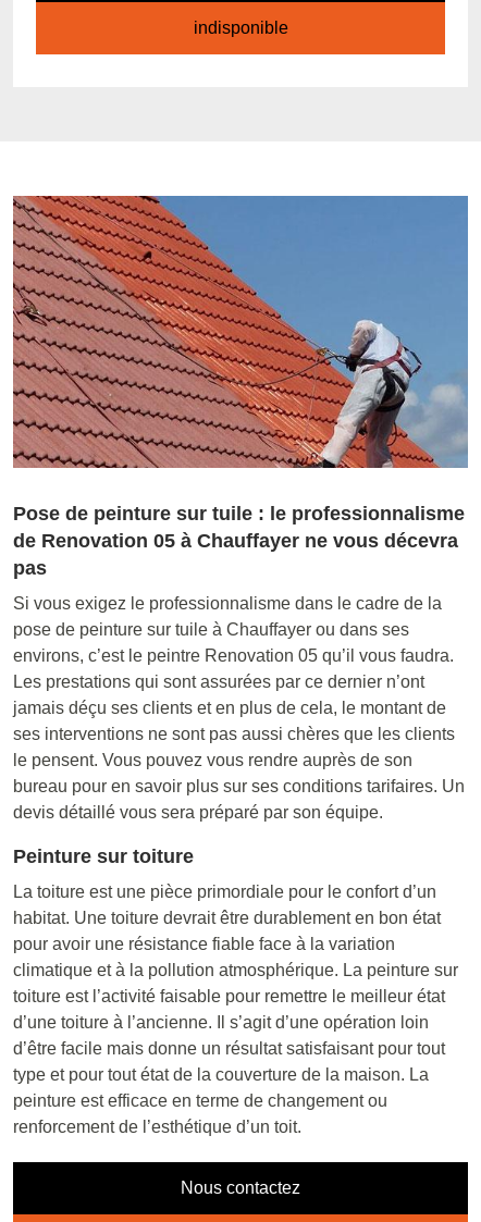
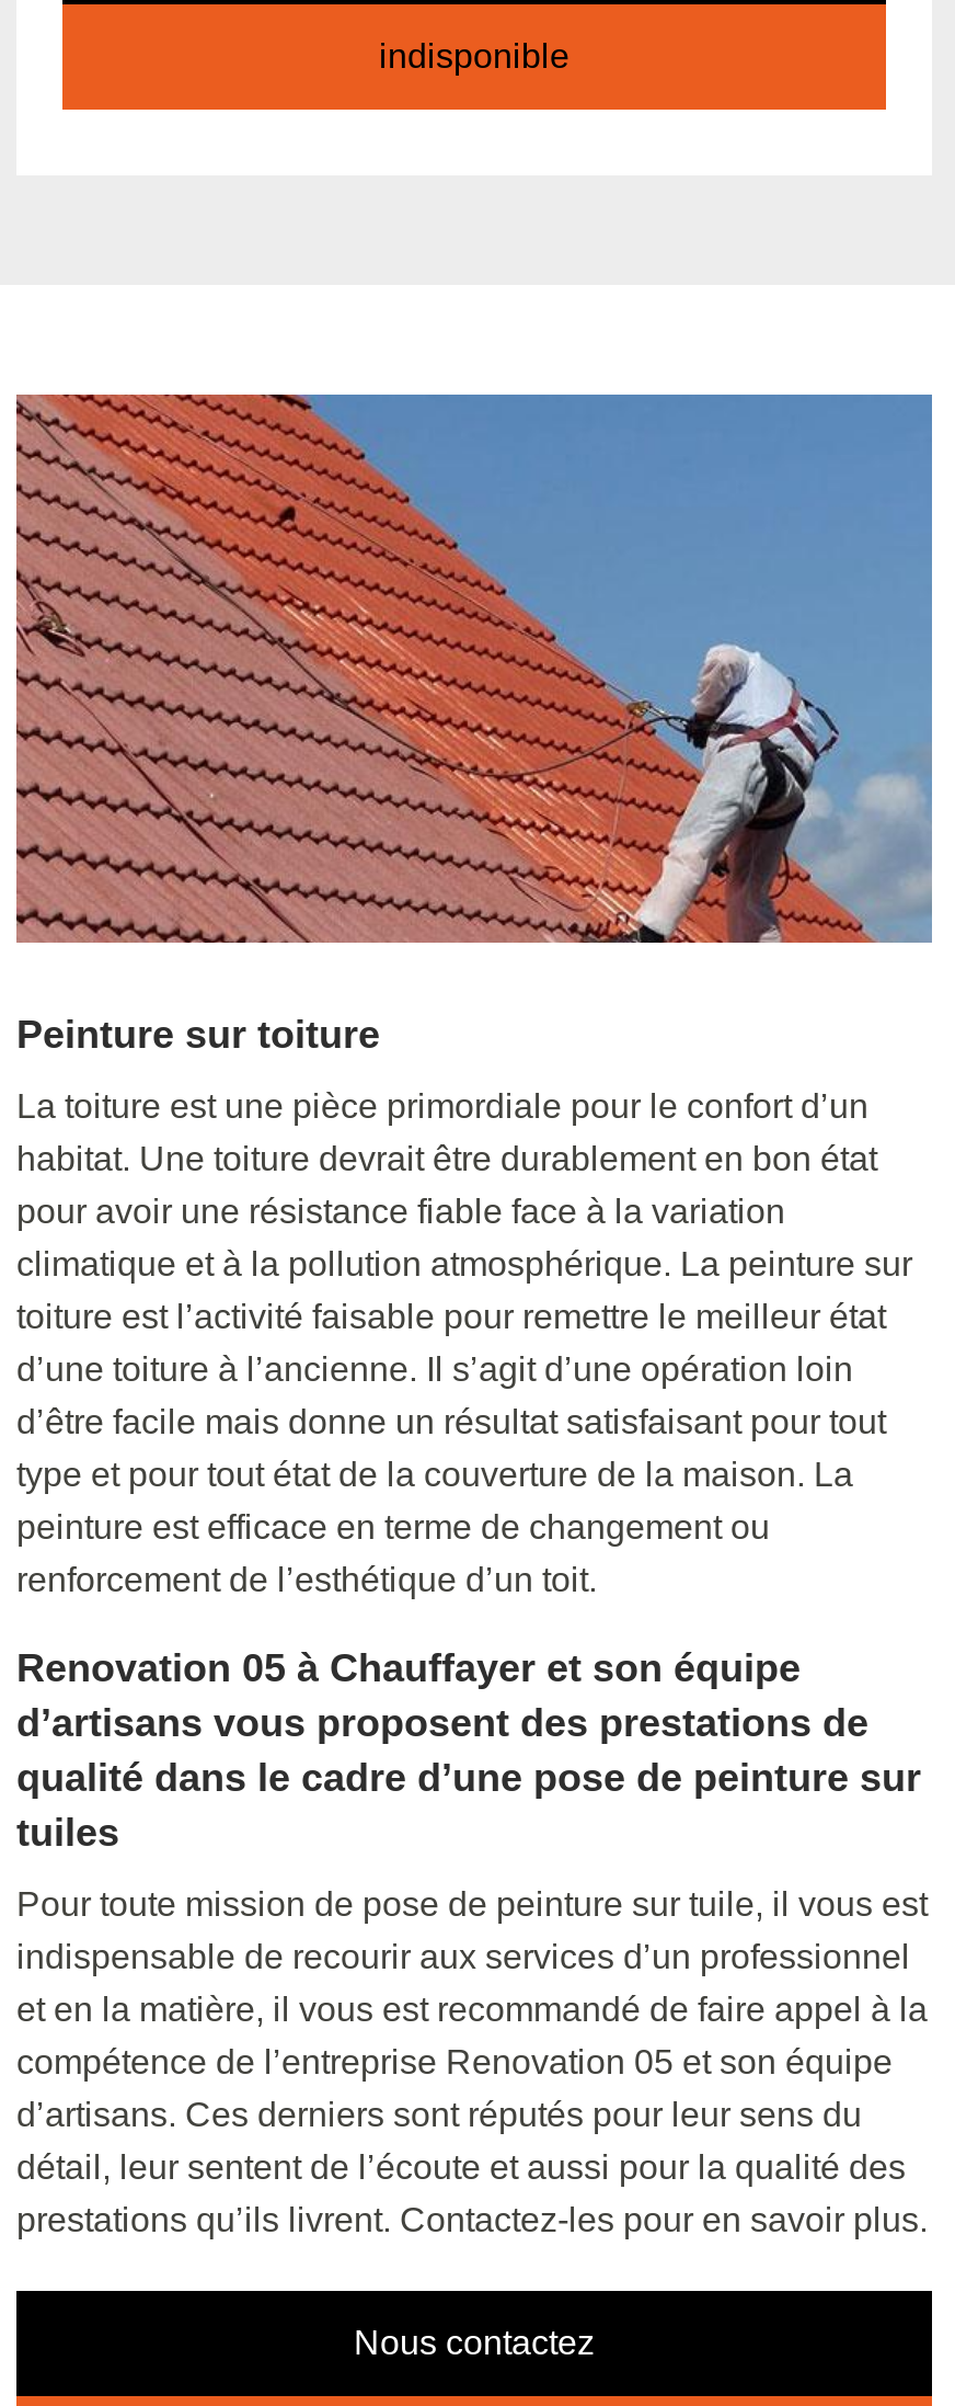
- Pose de peinture sur tuile : le professionnalisme
- de Renovation 05 à Chauffayer ne vous décevra
- pas
- Si vous exigez le professionnalisme dans le cadre de la
- pose de peinture sur tuile à Chauffayer ou dans ses
- environs, c’est le peintre Renovation 05 qu’il vous faudra.
- Les prestations qui sont assurées par ce dernier n’ont
- jamais déçu ses clients et en plus de cela, le montant de
- ses interventions ne sont pas aussi chères que les clients
- le pensent. Vous pouvez vous rendre auprès de son
- bureau pour en savoir plus sur ses conditions tarifaires. Un
- devis détaillé vous sera préparé par son équipe.

moved up: Peinture sur toiture | La toiture est une pièce primordiale pour le confort d’un | habitat. Une toiture devrait être durablement en bon état | ... | peinture est efficace en terme de changement ou | renforcement de l’esthétique d’un toit.

+ Renovation 05 à Chauffayer et son équipe
+ d’artisans vous proposent des prestations de
+ qualité dans le cadre d’une pose de peinture sur
+ tuiles
+ Pour toute mission de pose de peinture sur tuile, il vous est
+ indispensable de recourir aux services d’un professionnel
+ et en la matière, il vous est recommandé de faire appel à la
+ compétence de l’entreprise Renovation 05 et son équipe
+ d’artisans. Ces derniers sont réputés pour leur sens du
+ détail, leur sentent de l’écoute et aussi pour la qualité des
+ prestations qu’ils livrent. Contactez-les pour en savoir plus.
